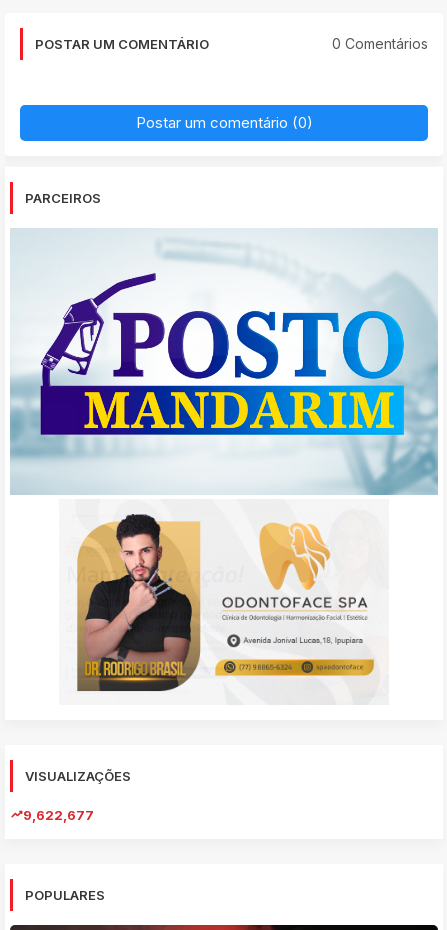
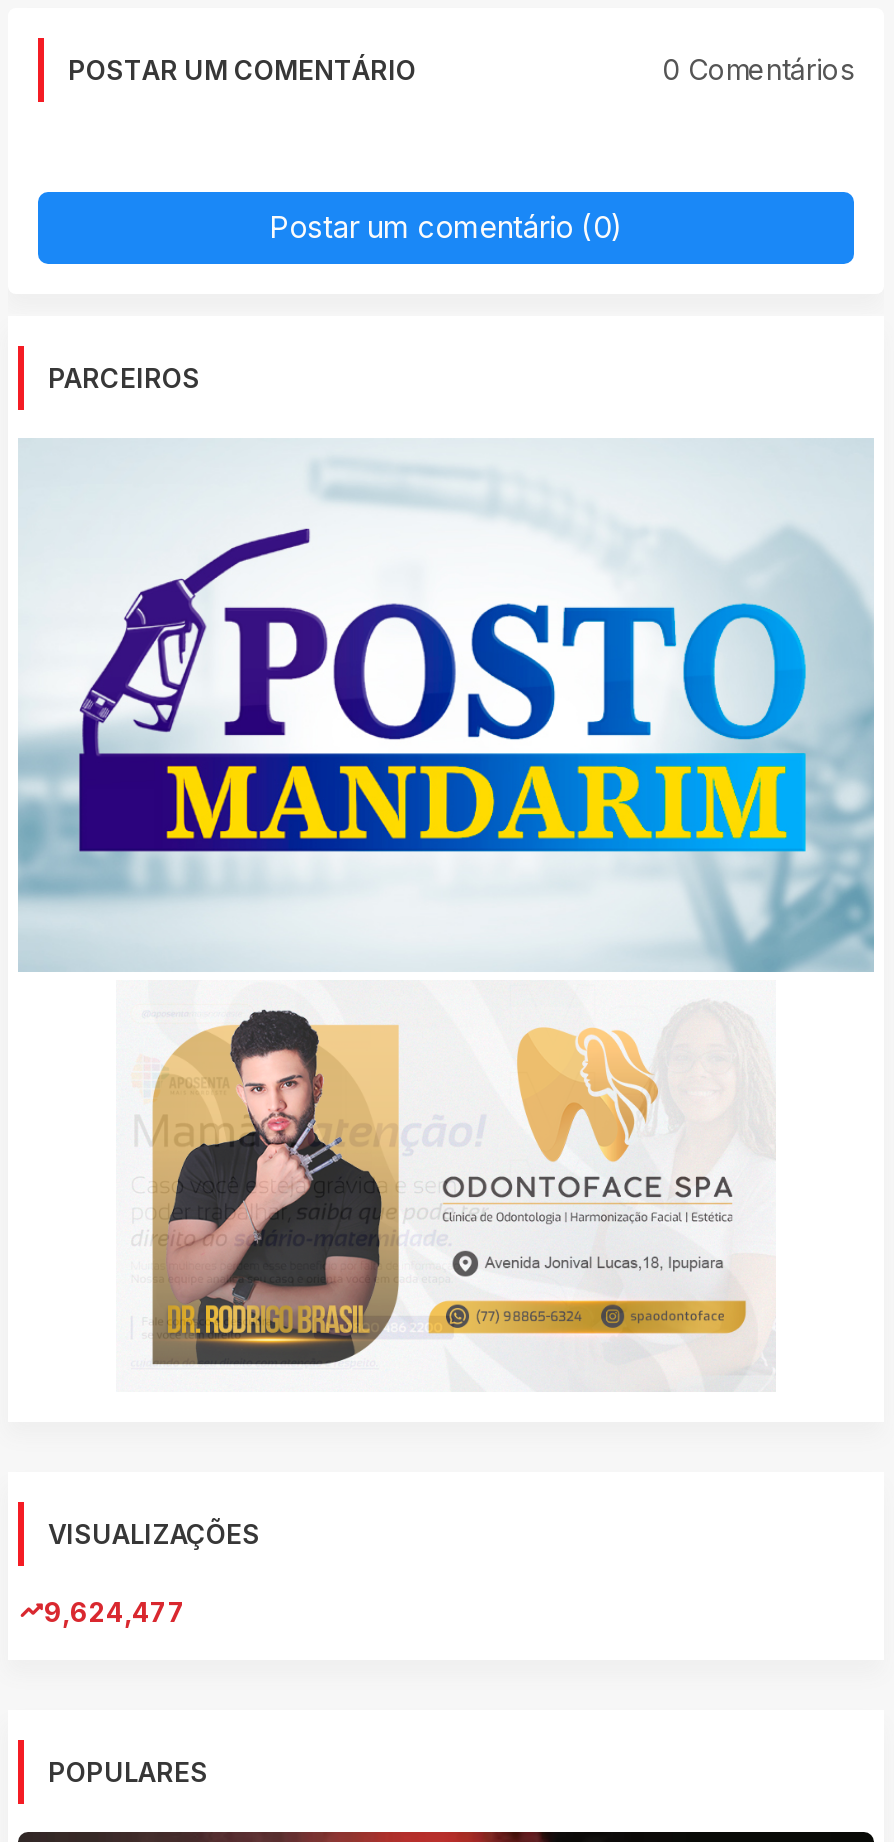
- 9,622,677
+ 9,624,477
